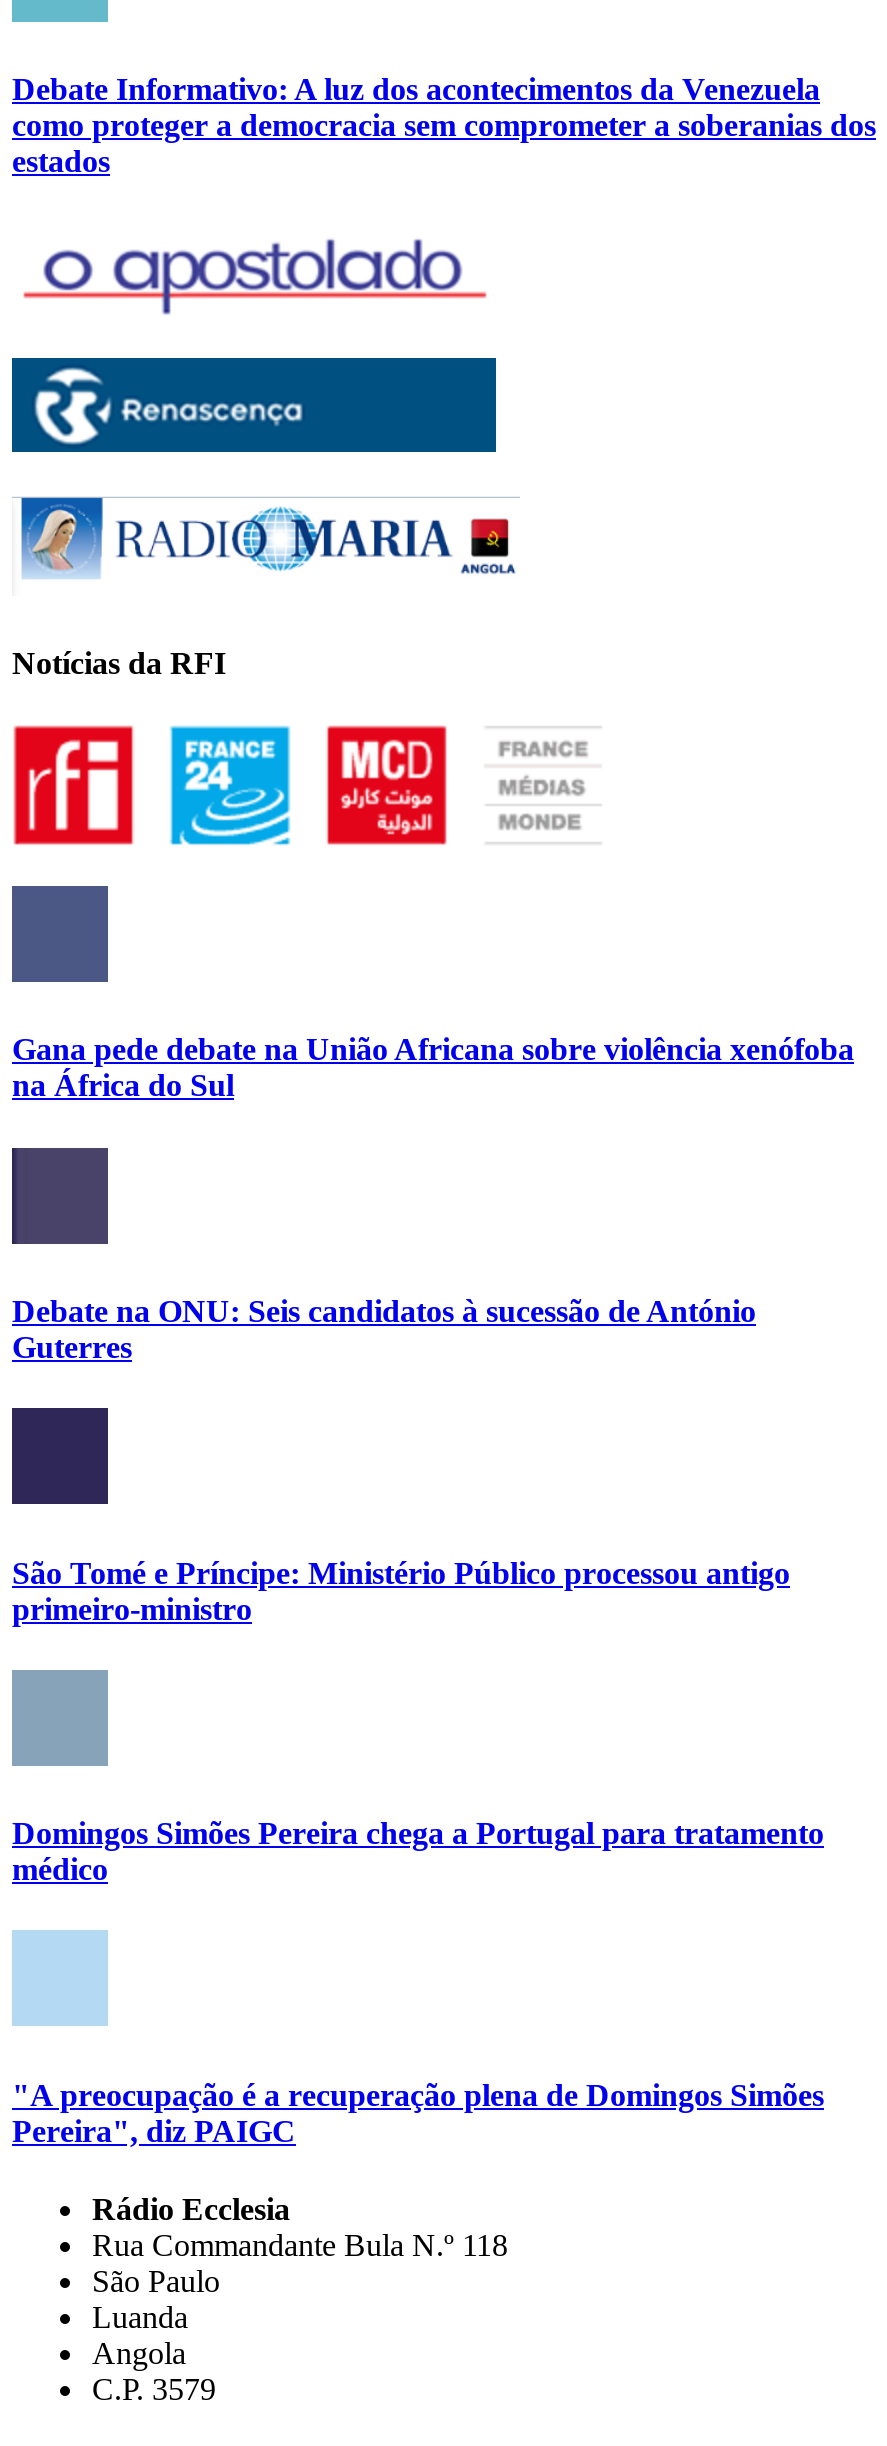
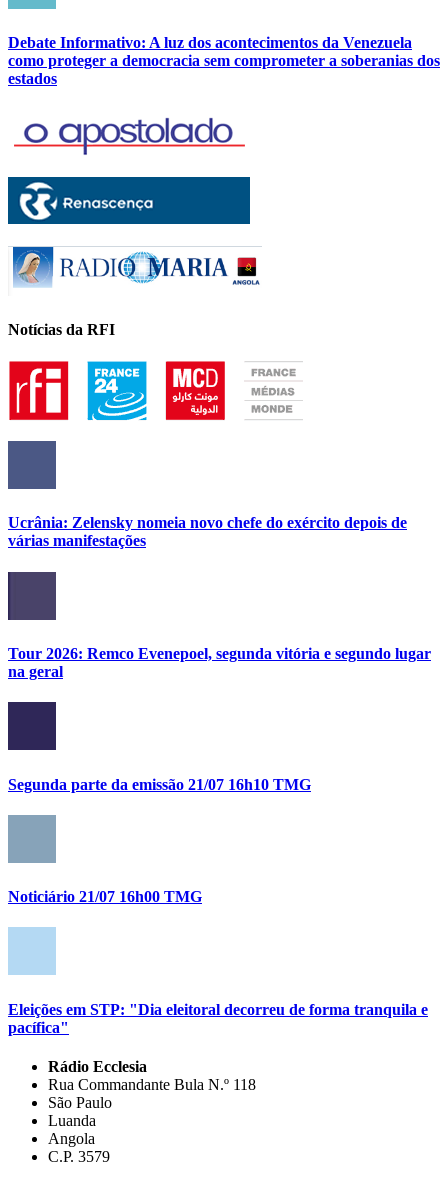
- Gana pede debate na União Africana sobre violência xenófoba
- na África do Sul
+ Ucrânia: Zelensky nomeia novo chefe do exército depois de
+ várias manifestações

- Debate na ONU: Seis candidatos à sucessão de António
- Guterres
+ Tour 2026: Remco Evenepoel, segunda vitória e segundo lugar
+ na geral

- São Tomé e Príncipe: Ministério Público processou antigo
- primeiro-ministro
+ Segunda parte da emissão 21/07 16h10 TMG

- Domingos Simões Pereira chega a Portugal para tratamento
- médico
+ Noticiário 21/07 16h00 TMG

- "A preocupação é a recuperação plena de Domingos Simões
- Pereira", diz PAIGC
+ Eleições em STP: "Dia eleitoral decorreu de forma tranquila e
+ pacífica"
